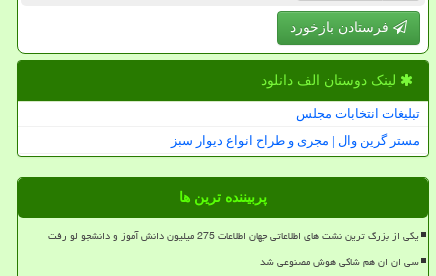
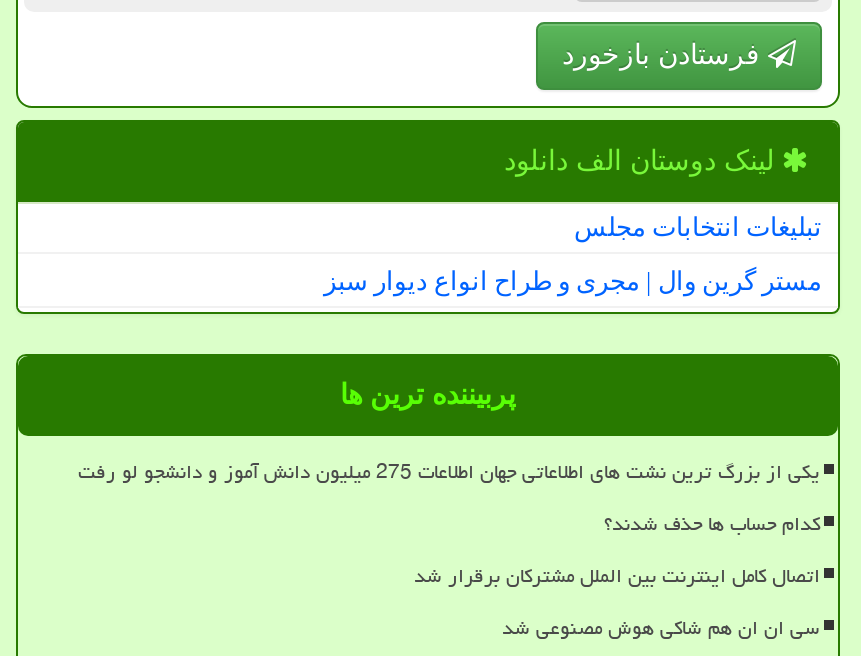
+ کدام حساب ها حذف شدند؟
+ اتصال کامل اینترنت بین الملل مشترکان برقرار شد
